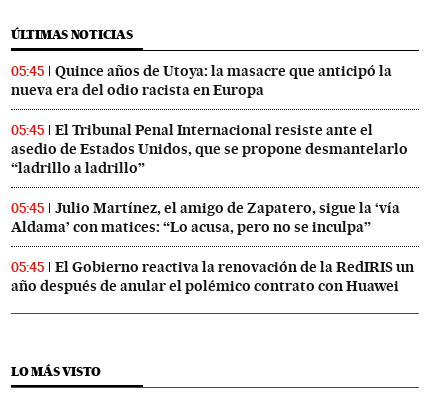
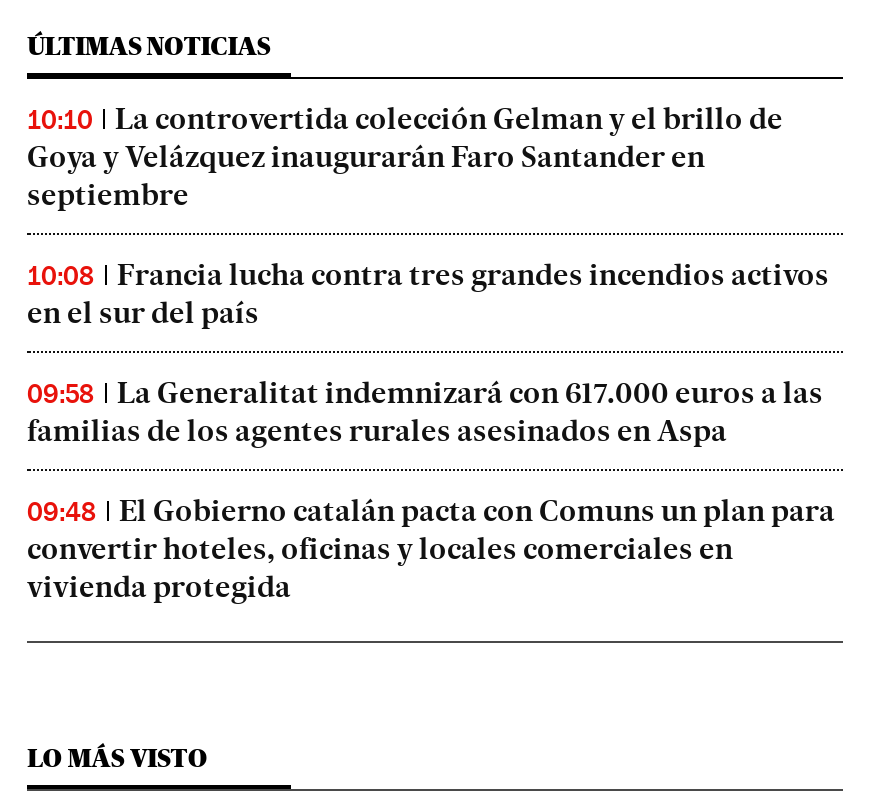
- 05:45
- Quince años de Utoya: la masacre que anticipó la
- nueva era del odio racista en Europa
+ 10:10
+ La controvertida colección Gelman y el brillo de
+ Goya y Velázquez inaugurarán Faro Santander en
+ septiembre

- 05:45
- El Tribunal Penal Internacional resiste ante el
- asedio de Estados Unidos, que se propone desmantelarlo
- “ladrillo a ladrillo”
+ 10:08
+ Francia lucha contra tres grandes incendios activos
+ en el sur del país

- 05:45
- Julio Martínez, el amigo de Zapatero, sigue la ‘vía
- Aldama’ con matices: “Lo acusa, pero no se inculpa”
+ 09:58
+ La Generalitat indemnizará con 617.000 euros a las
+ familias de los agentes rurales asesinados en Aspa

- 05:45
- El Gobierno reactiva la renovación de la RedIRIS un
- año después de anular el polémico contrato con Huawei
+ 09:48
+ El Gobierno catalán pacta con Comuns un plan para
+ convertir hoteles, oficinas y locales comerciales en
+ vivienda protegida
